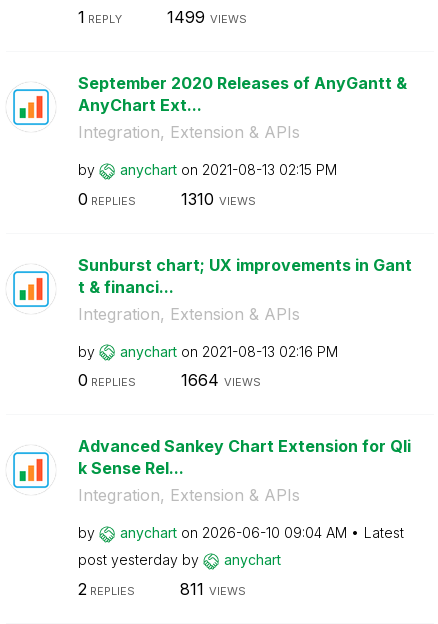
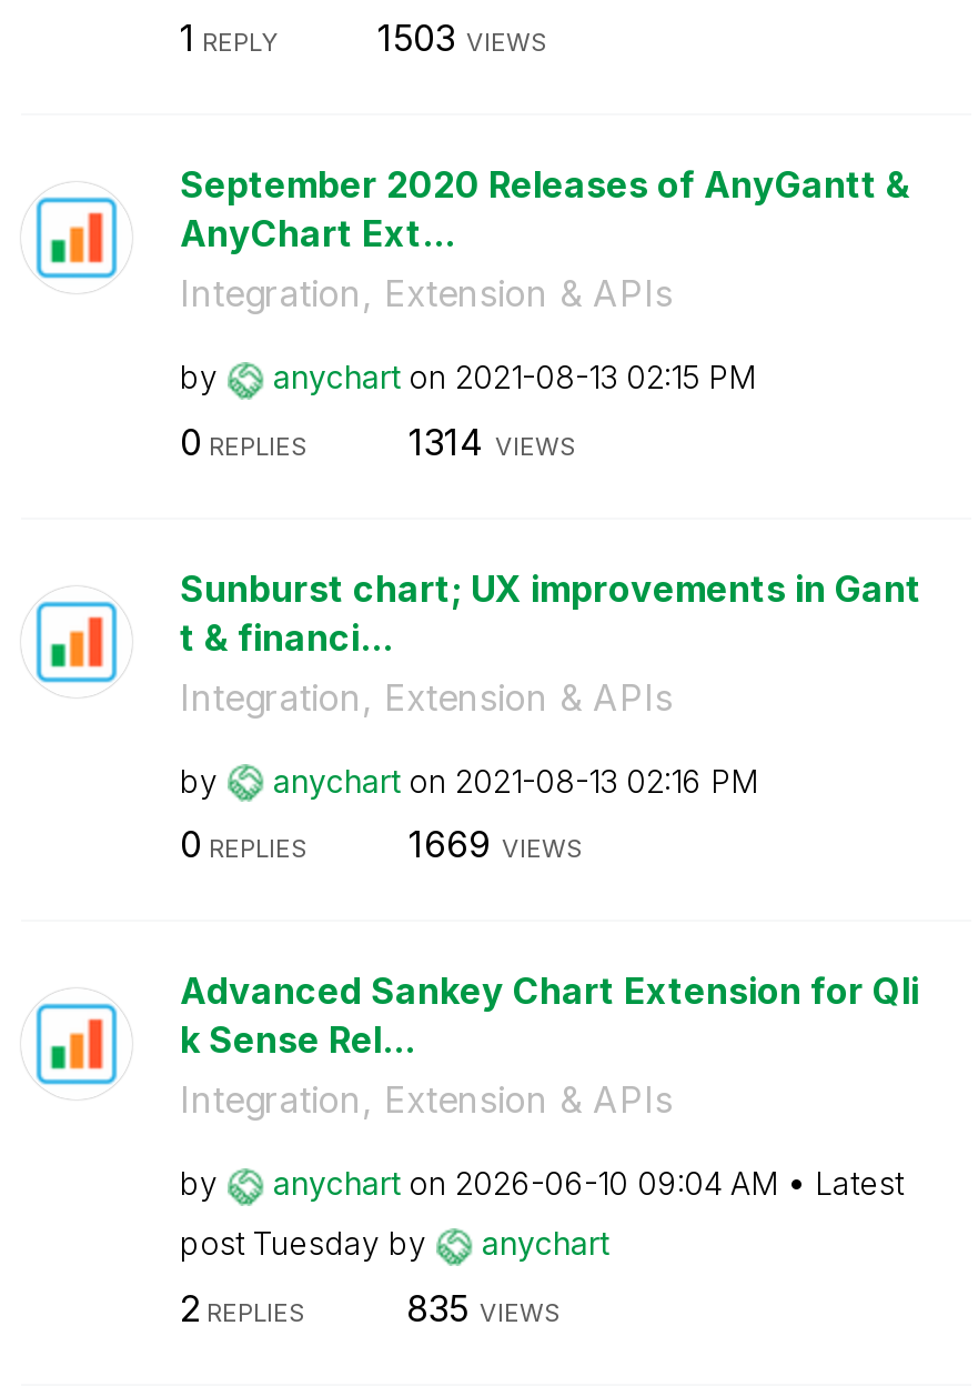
- 1499 VIEWS
+ 1503 VIEWS

- 1310 VIEWS
+ 1314 VIEWS

- 1664 VIEWS
+ 1669 VIEWS

- post yesterday by
+ post Tuesday by

- 811 VIEWS
+ 835 VIEWS
